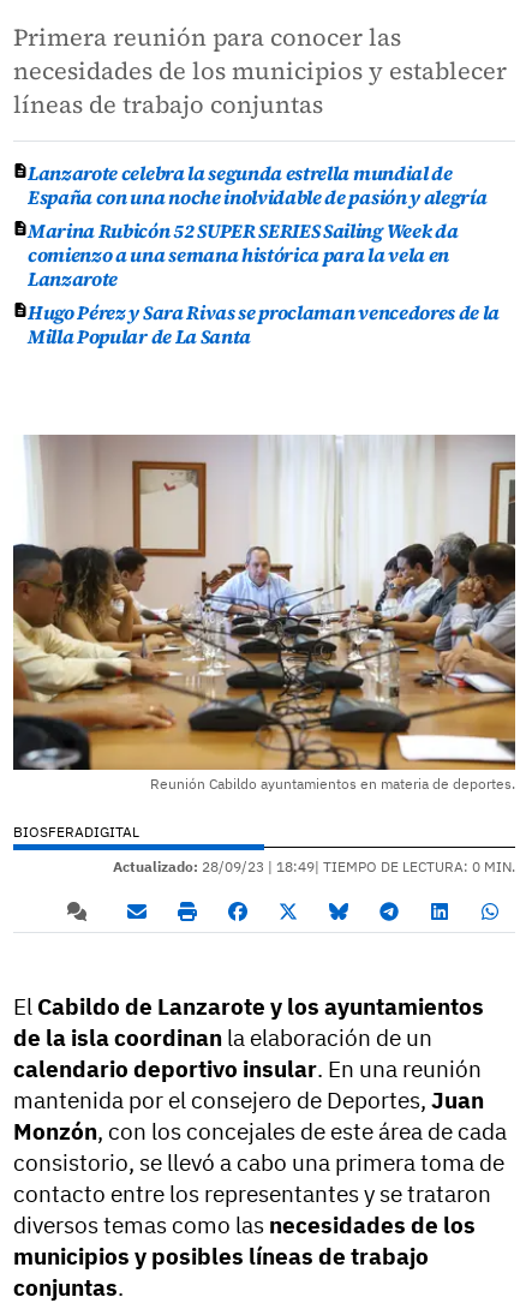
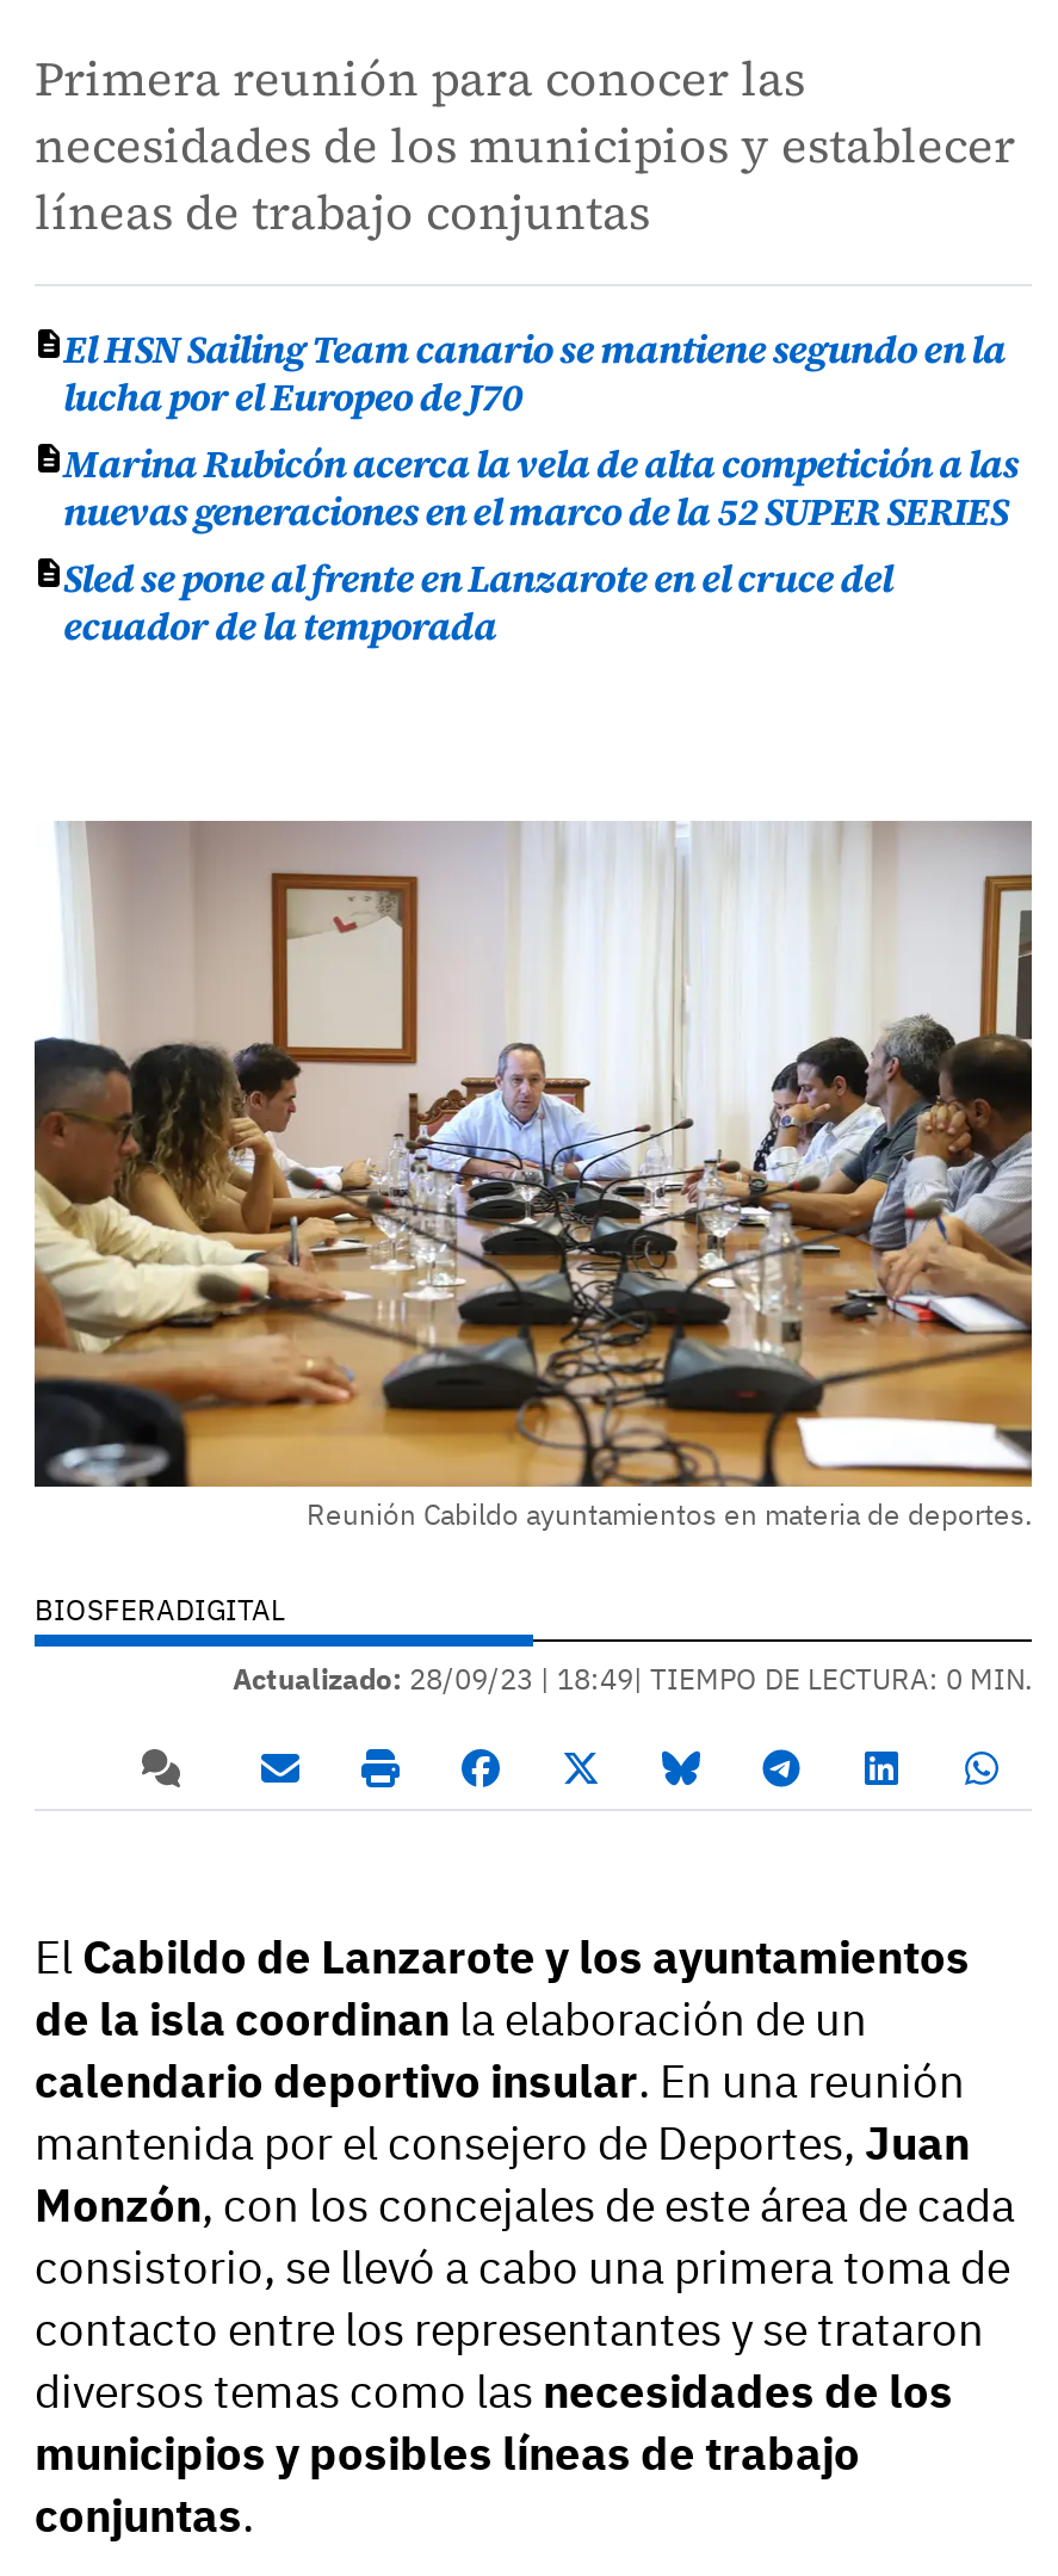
- Lanzarote celebra la segunda estrella mundial de
- España con una noche inolvidable de pasión y alegría
- Marina Rubicón 52 SUPER SERIES Sailing Week da
- comienzo a una semana histórica para la vela en
- Lanzarote
- Hugo Pérez y Sara Rivas se proclaman vencedores de la
- Milla Popular de La Santa
+ El HSN Sailing Team canario se mantiene segundo en la
+ lucha por el Europeo de J70
+ Marina Rubicón acerca la vela de alta competición a las
+ nuevas generaciones en el marco de la 52 SUPER SERIES
+ Sled se pone al frente en Lanzarote en el cruce del
+ ecuador de la temporada
